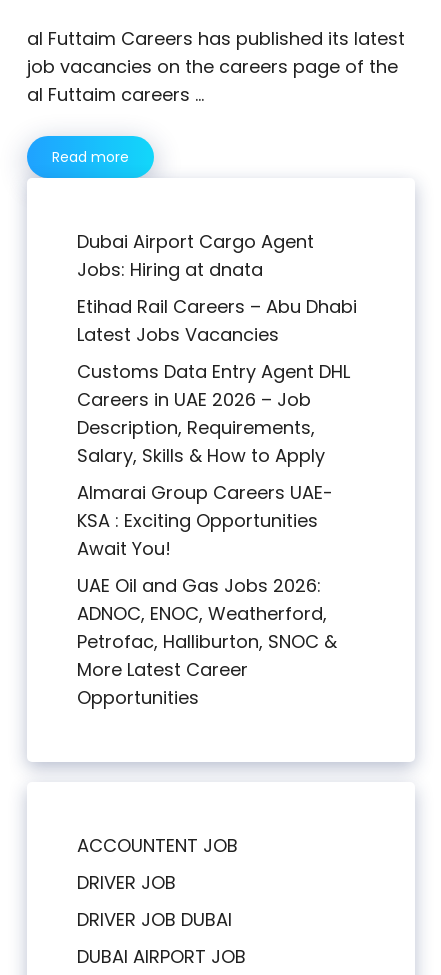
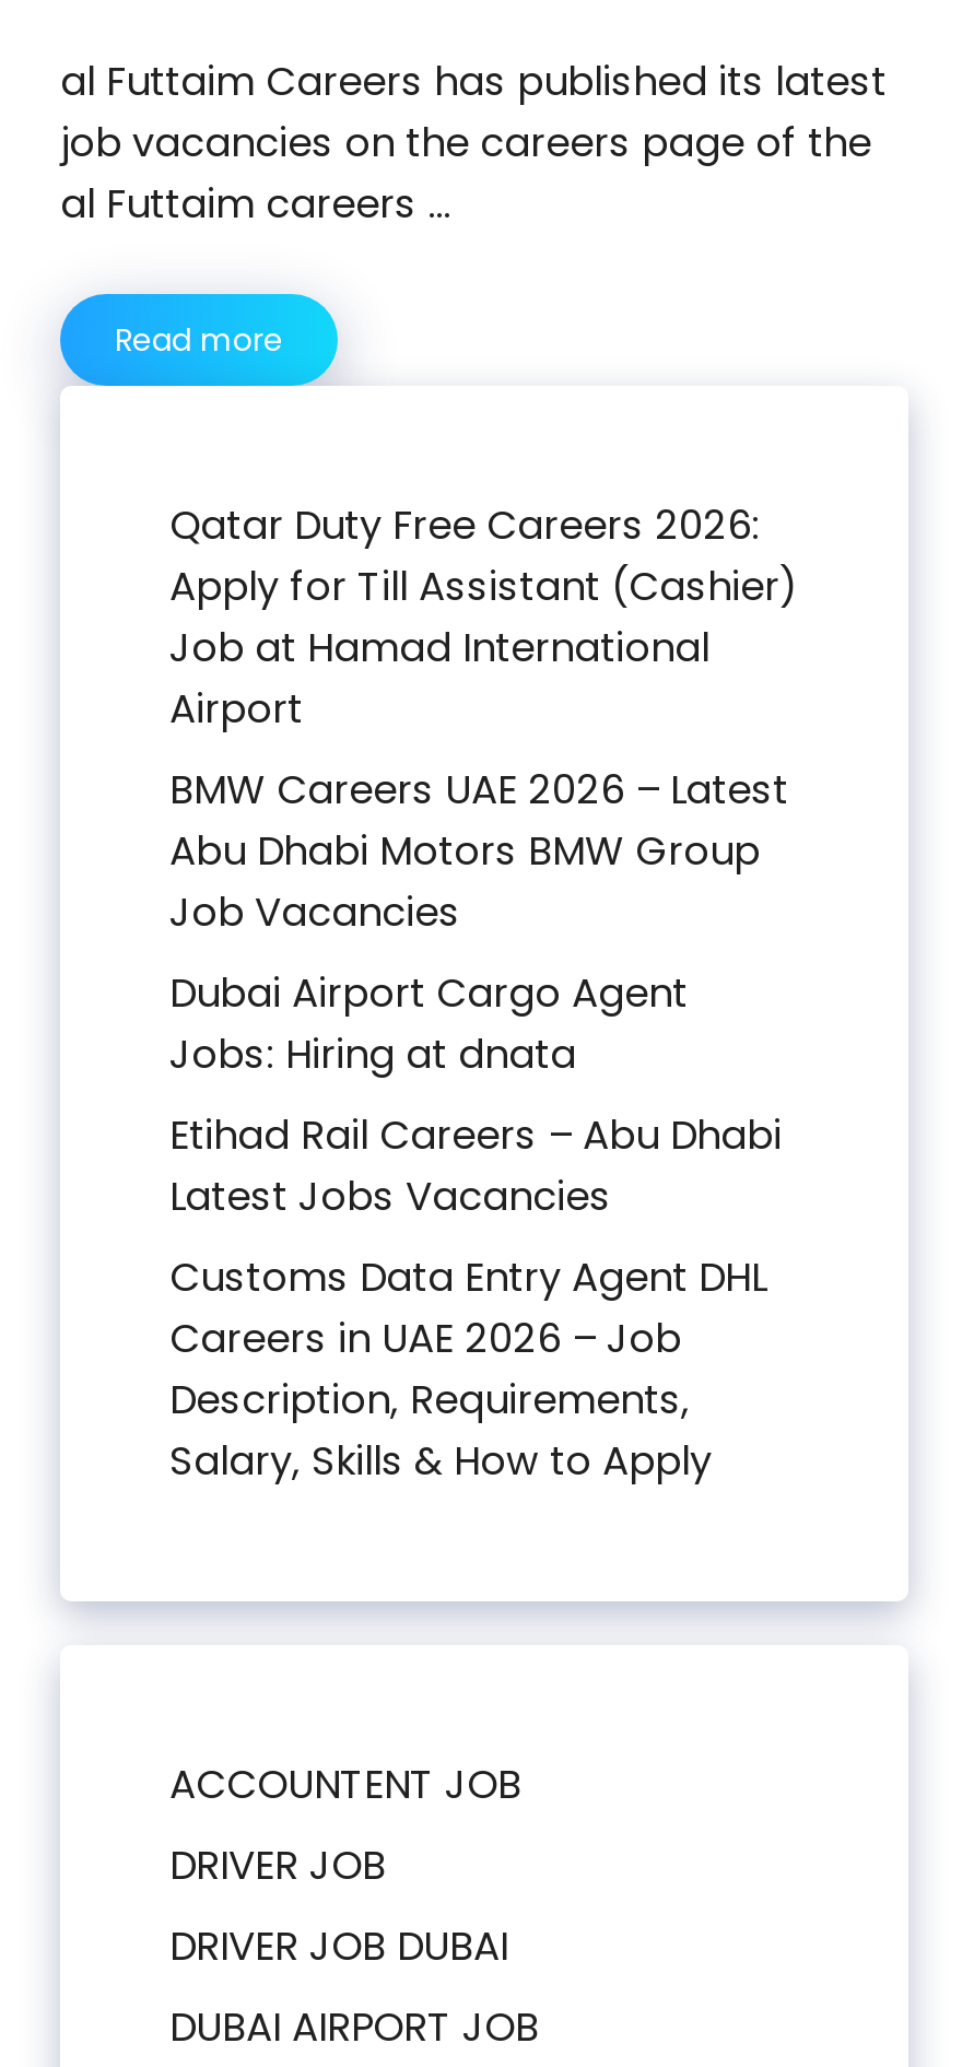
+ Qatar Duty Free Careers 2026:
+ Apply for Till Assistant (Cashier)
+ Job at Hamad International
+ Airport
+ BMW Careers UAE 2026 – Latest
+ Abu Dhabi Motors BMW Group
+ Job Vacancies

moved down: Dubai Airport Cargo Agent | Jobs: Hiring at dnata | Etihad Rail Careers – Abu Dhabi | Latest Jobs Vacancies | Customs Data Entry Agent DHL | Careers in UAE 2026 – Job | Description, Requirements, | Salary, Skills & How to Apply

- Almarai Group Careers UAE-
- KSA : Exciting Opportunities
- Await You!
- UAE Oil and Gas Jobs 2026:
- ADNOC, ENOC, Weatherford,
- Petrofac, Halliburton, SNOC &
- More Latest Career
- Opportunities
